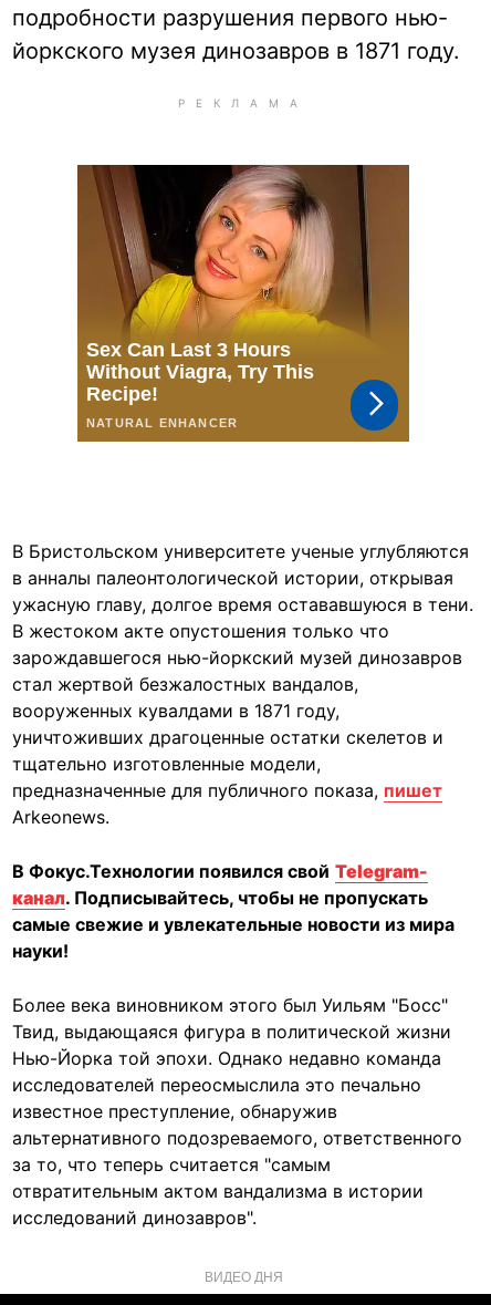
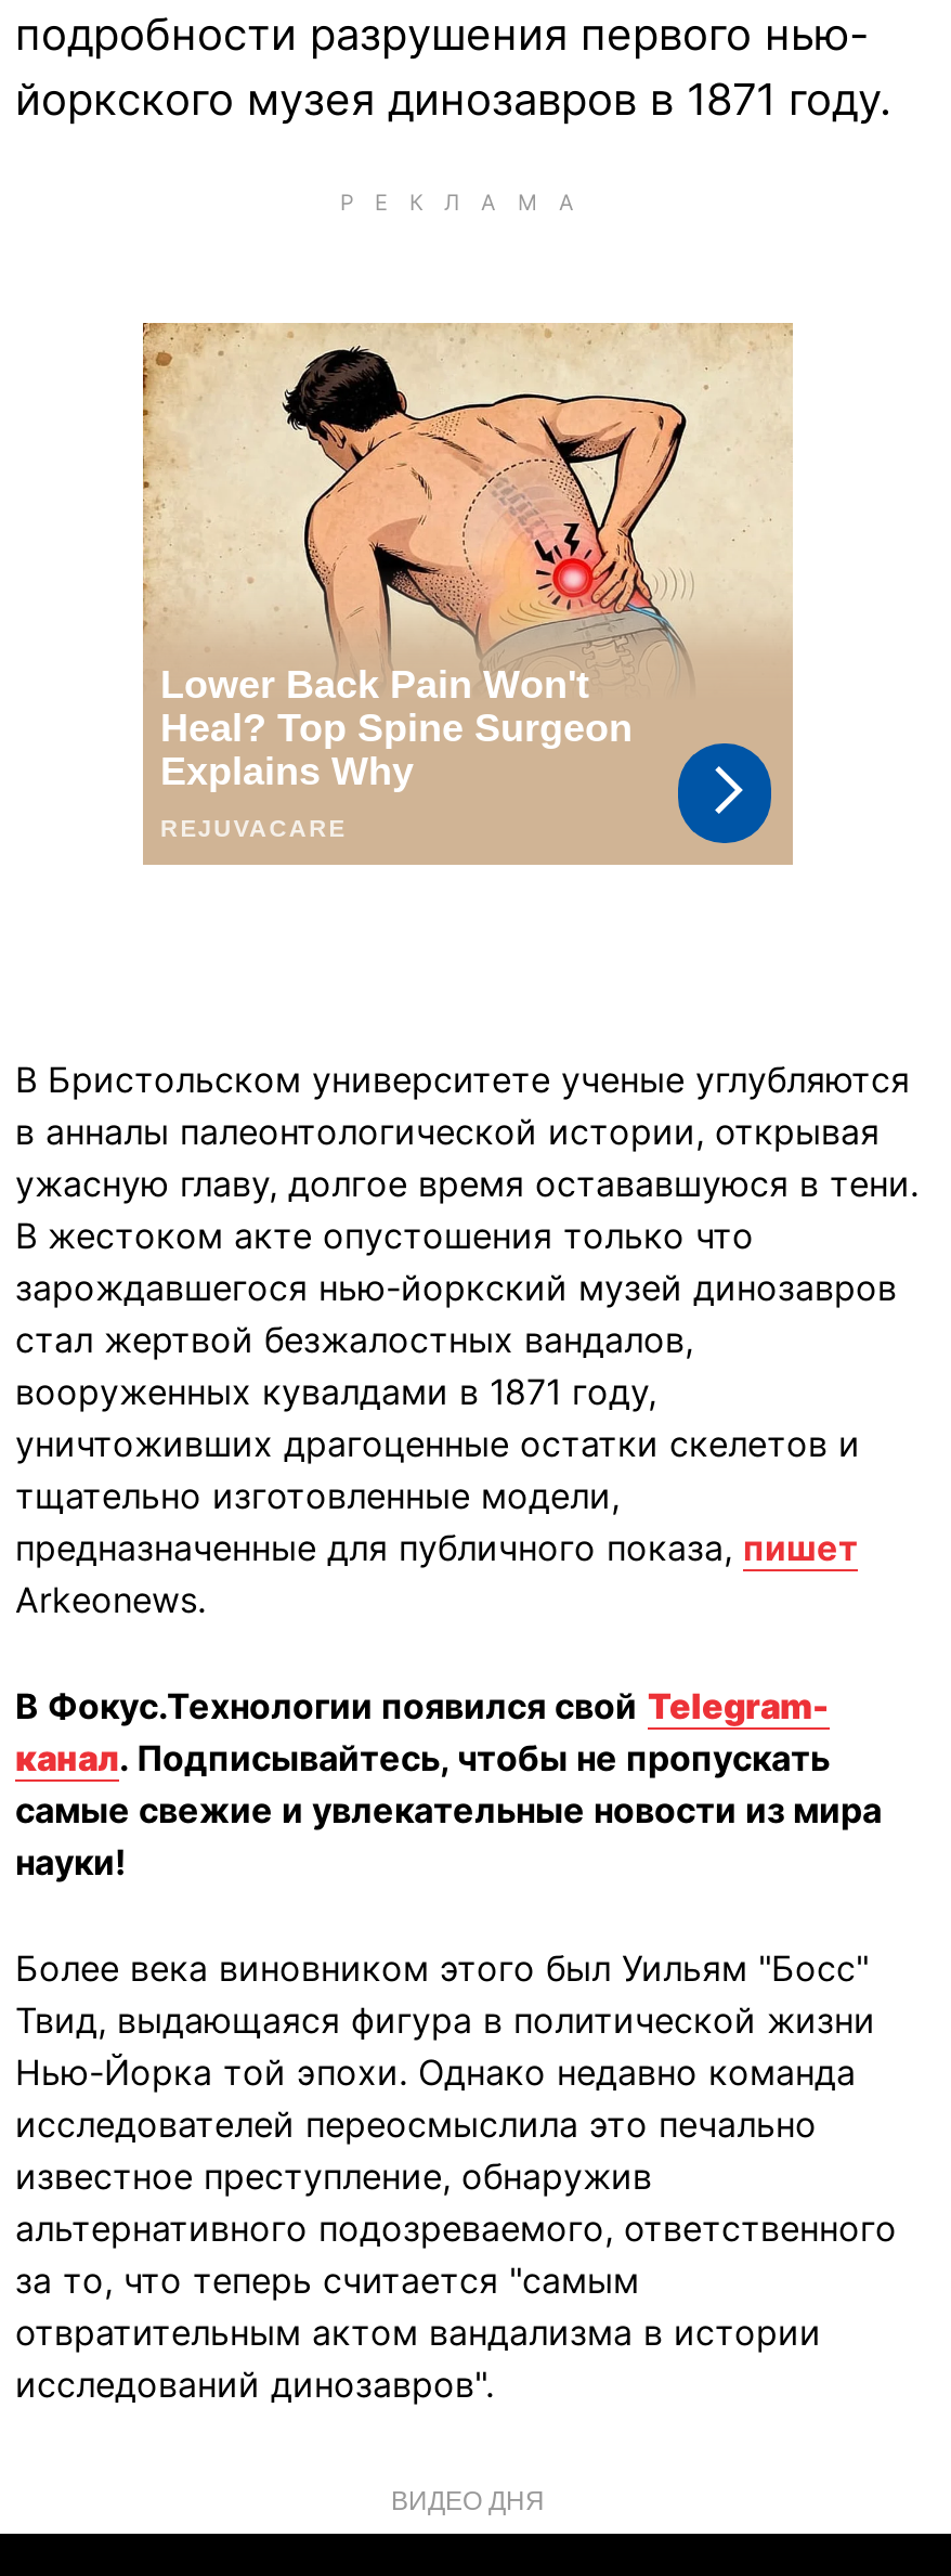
- [image]
+ [image]
